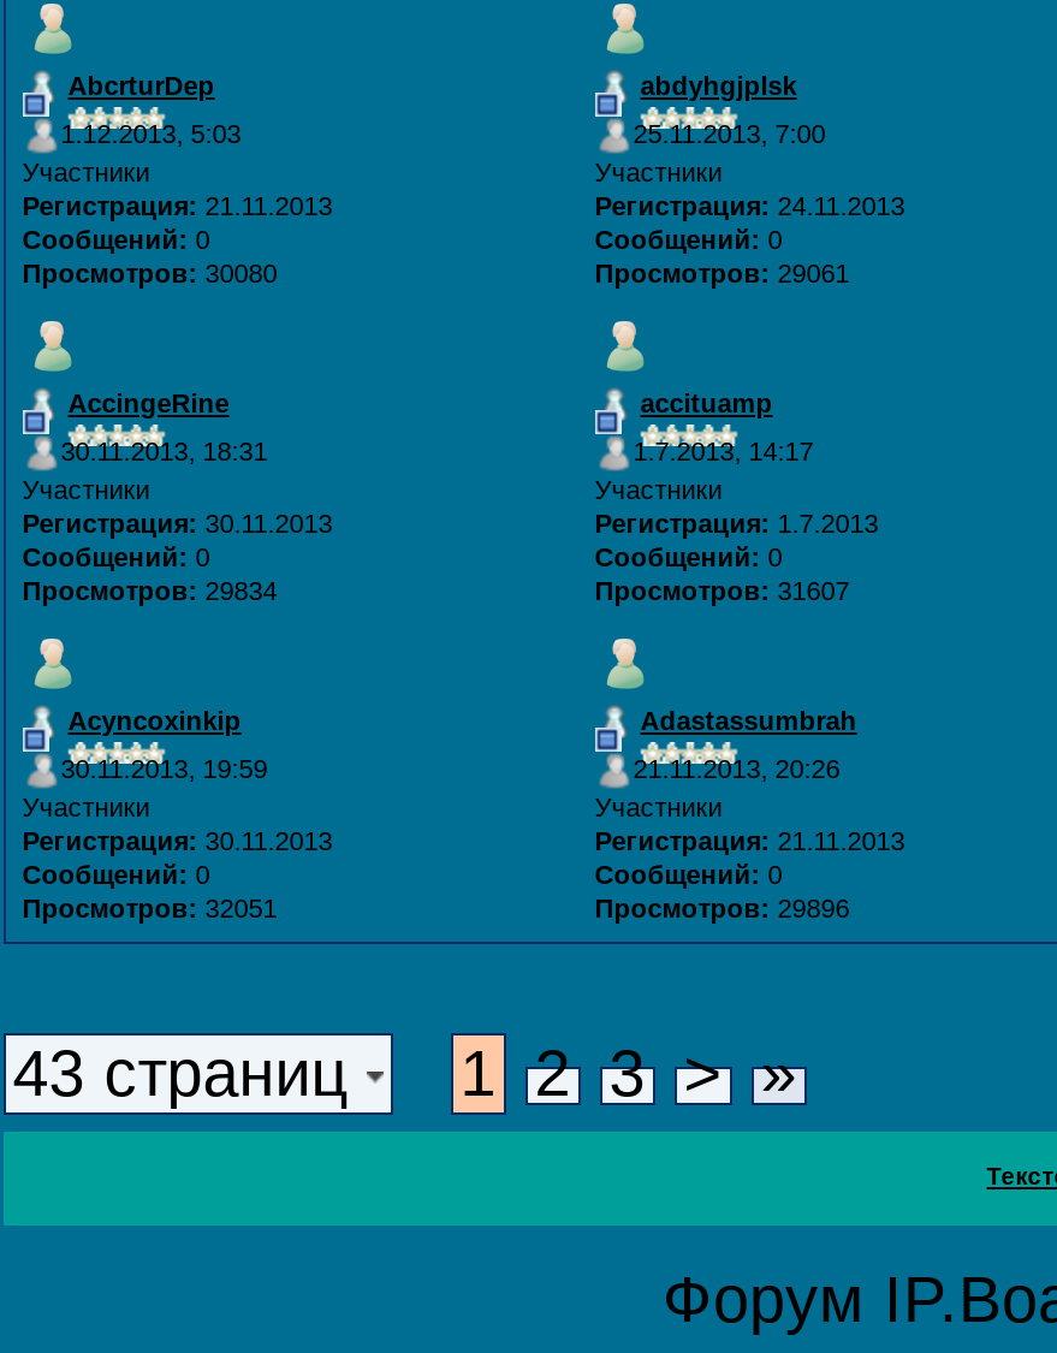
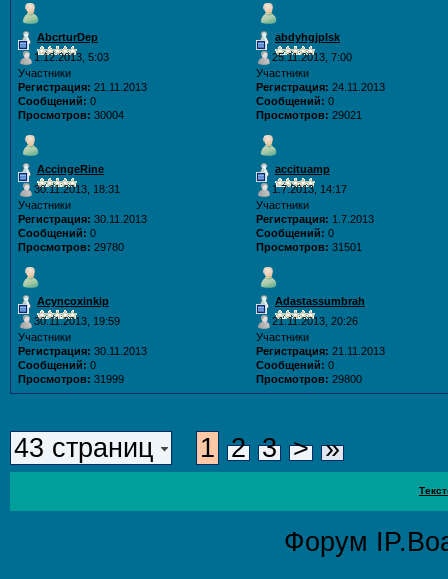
- Просмотров: 30080
+ Просмотров: 30004

- Просмотров: 29061
+ Просмотров: 29021

- Просмотров: 29834
+ Просмотров: 29780

- Просмотров: 31607
+ Просмотров: 31501

- Просмотров: 32051
+ Просмотров: 31999

- Просмотров: 29896
+ Просмотров: 29800
